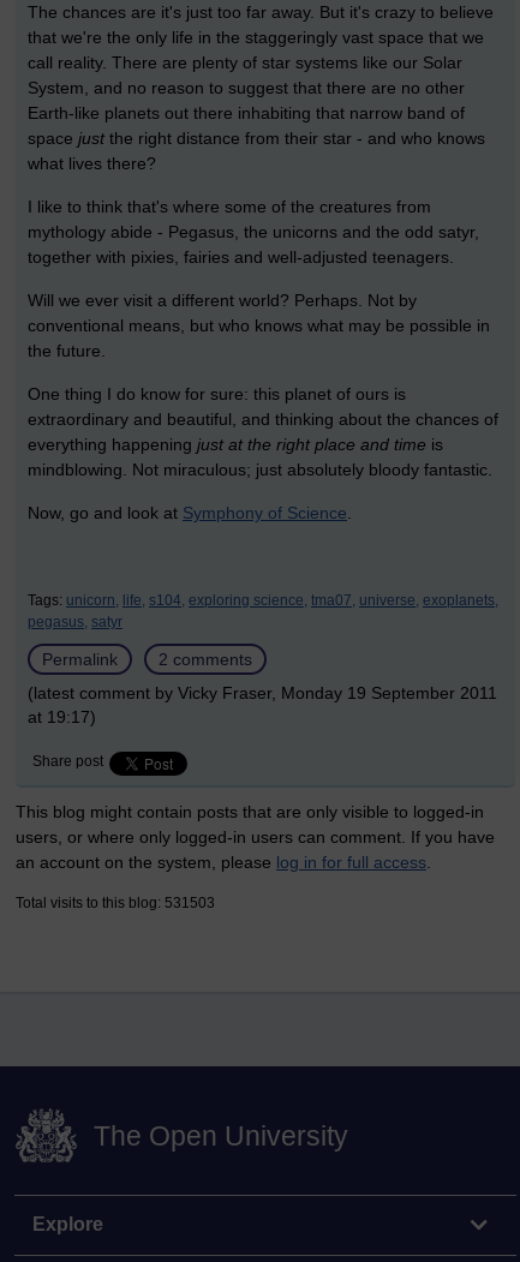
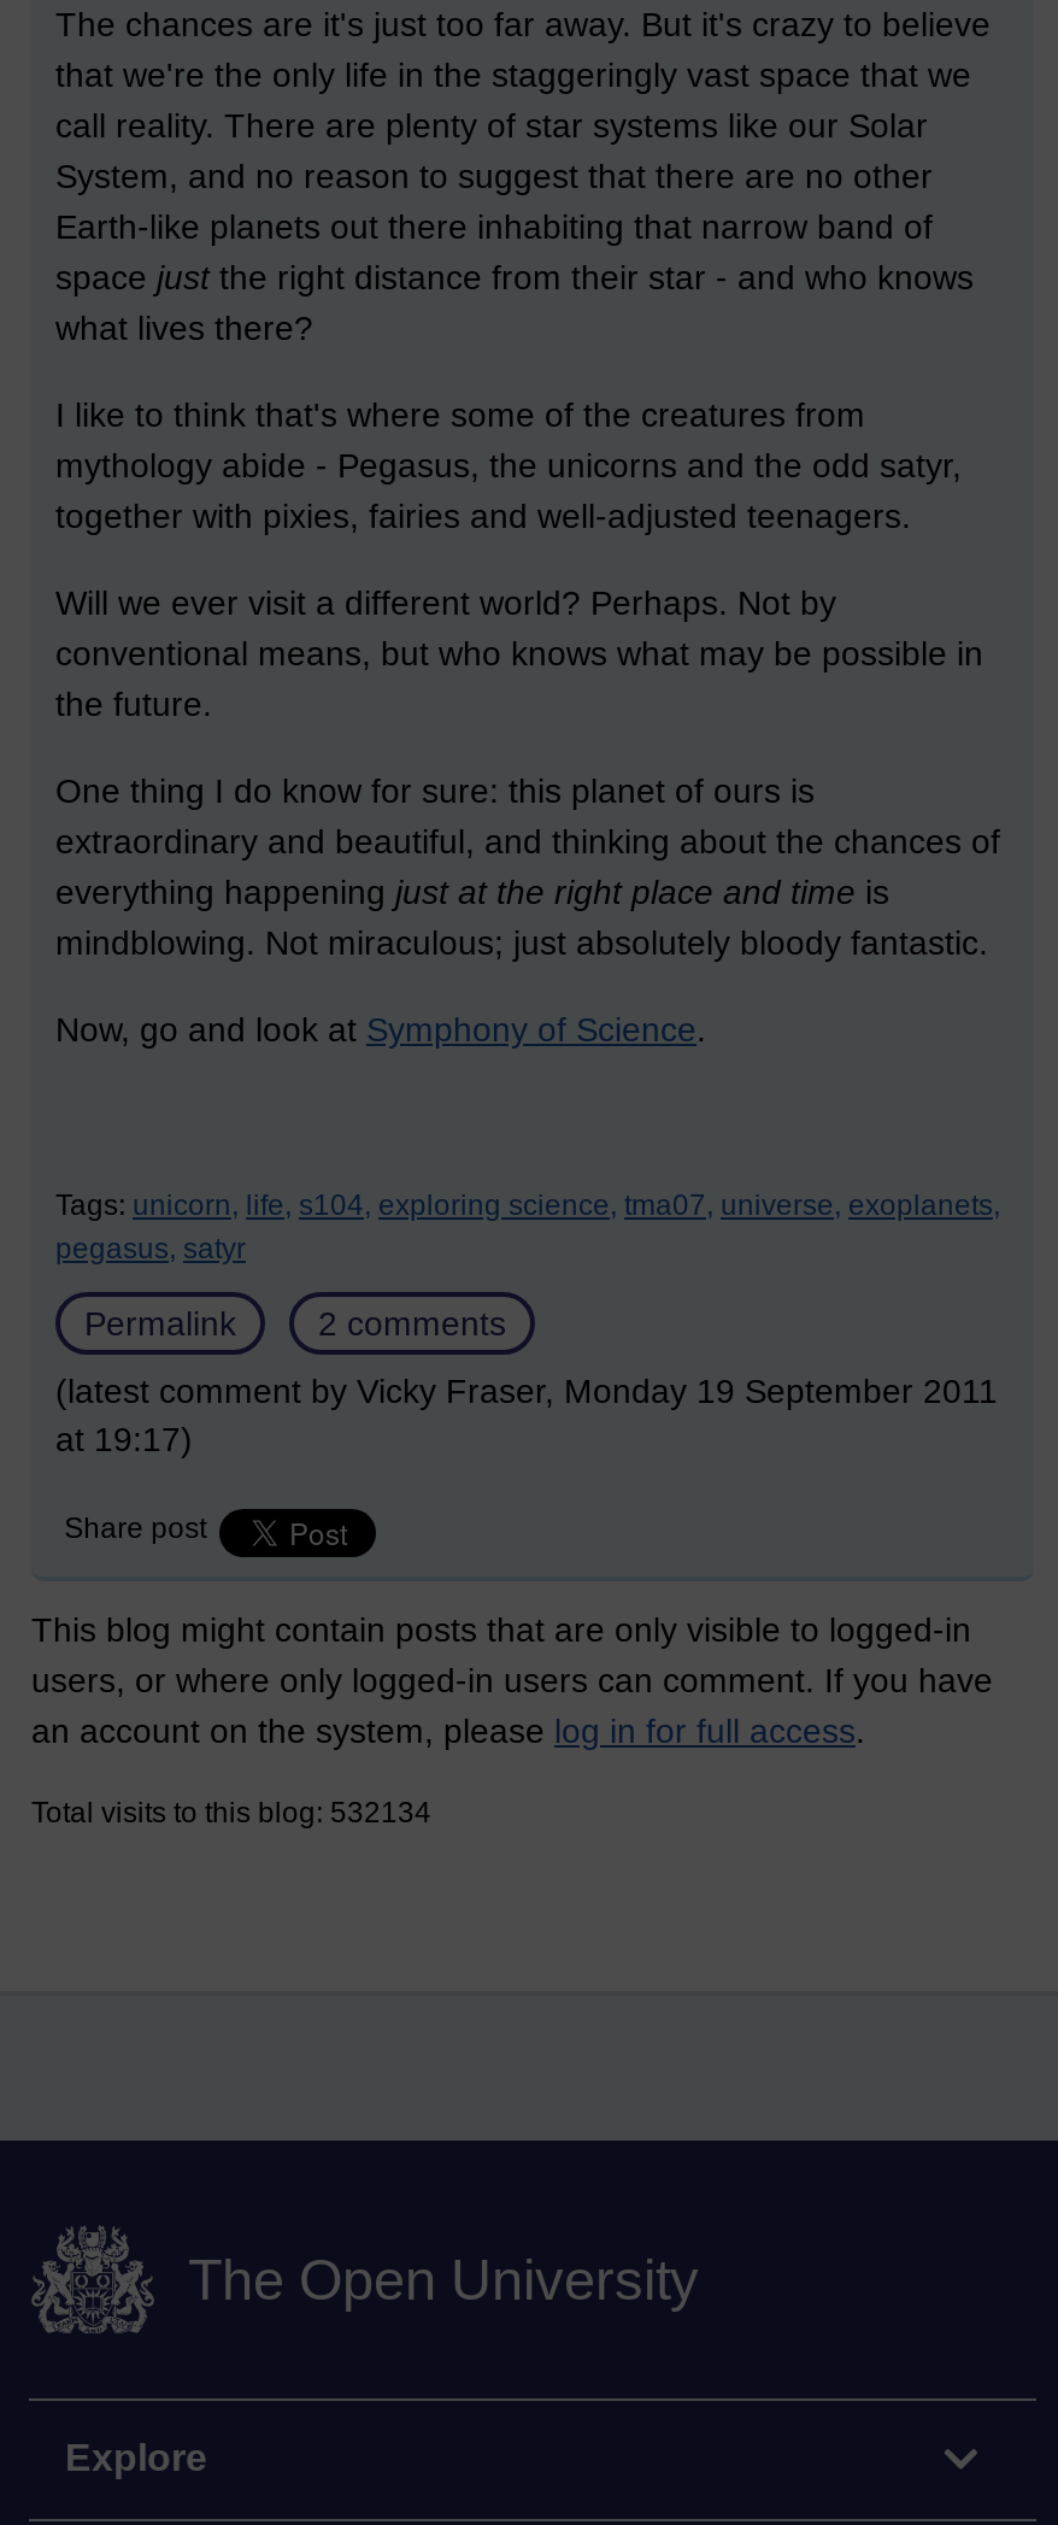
- Total visits to this blog: 531503
+ Total visits to this blog: 532134
